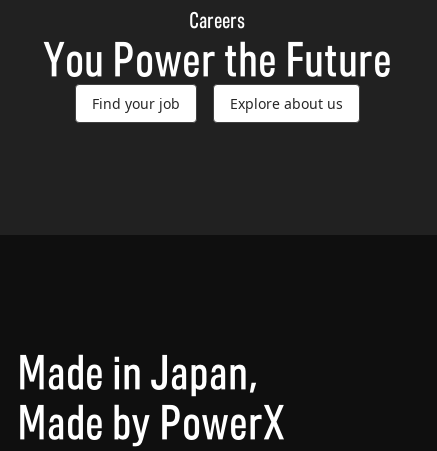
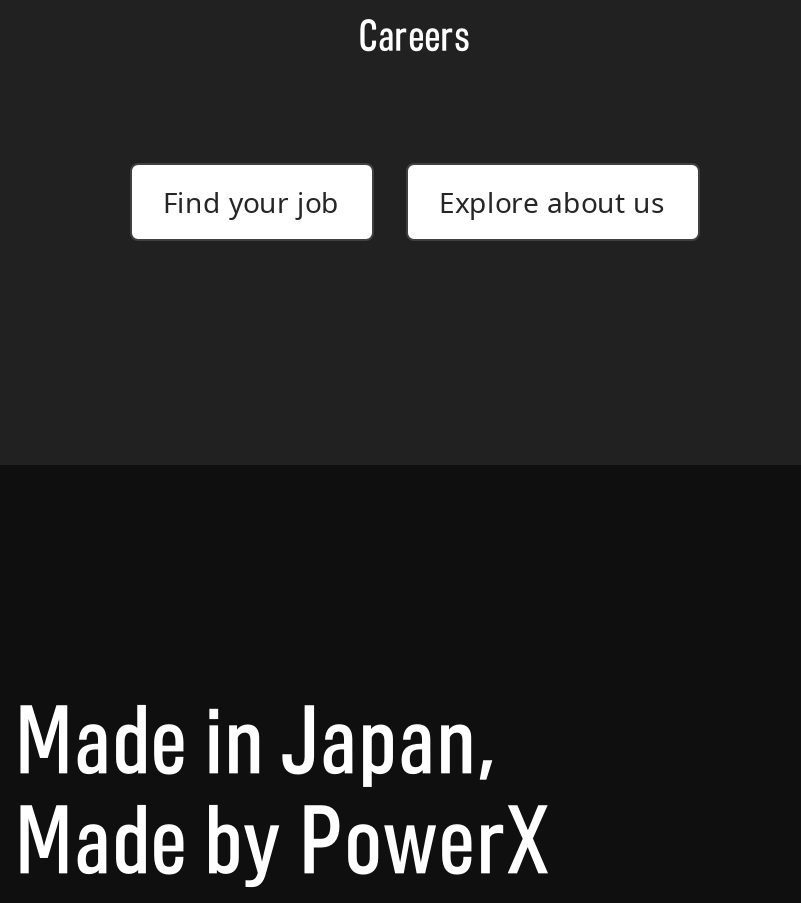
- You Power the Future
